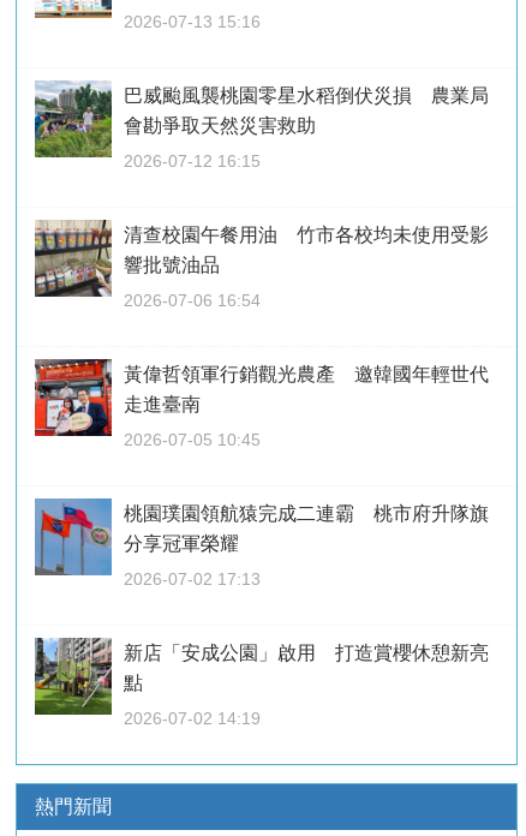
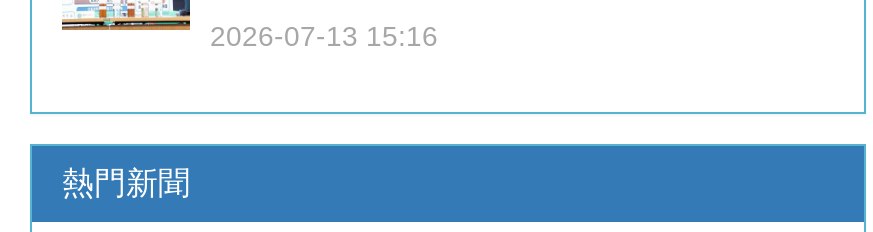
- [image]
- 巴威颱風襲桃園零星水稻倒伏災損 農業局
- 會勘爭取天然災害救助
- 2026-07-12 16:15

- [image]
- 清查校園午餐用油 竹市各校均未使用受影
- 響批號油品
- 2026-07-06 16:54

- [image]
- 黃偉哲領軍行銷觀光農產 邀韓國年輕世代
- 走進臺南
- 2026-07-05 10:45

- [image]
- 桃園璞園領航猿完成二連霸 桃市府升隊旗
- 分享冠軍榮耀
- 2026-07-02 17:13

- [image]
- 新店「安成公園」啟用 打造賞櫻休憩新亮
- 點
- 2026-07-02 14:19
